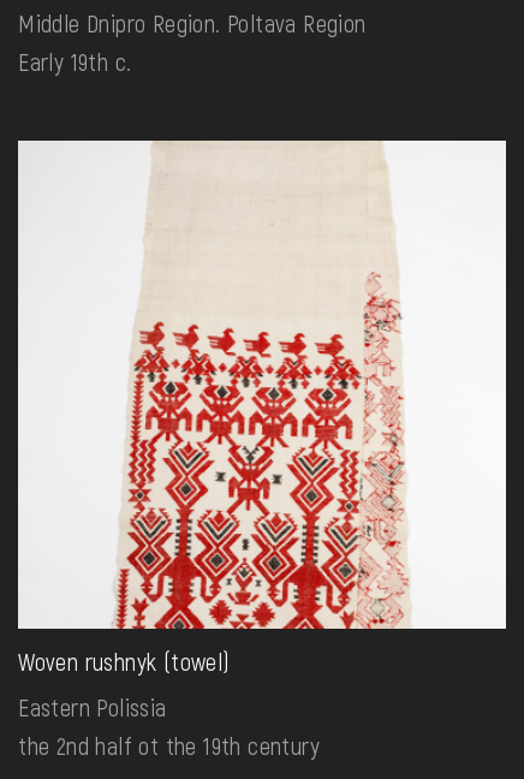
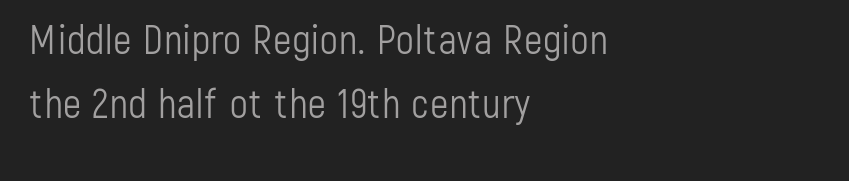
- Early 19th c.

- [image]
- Woven rushnyk (towel)
- Eastern Polissia
